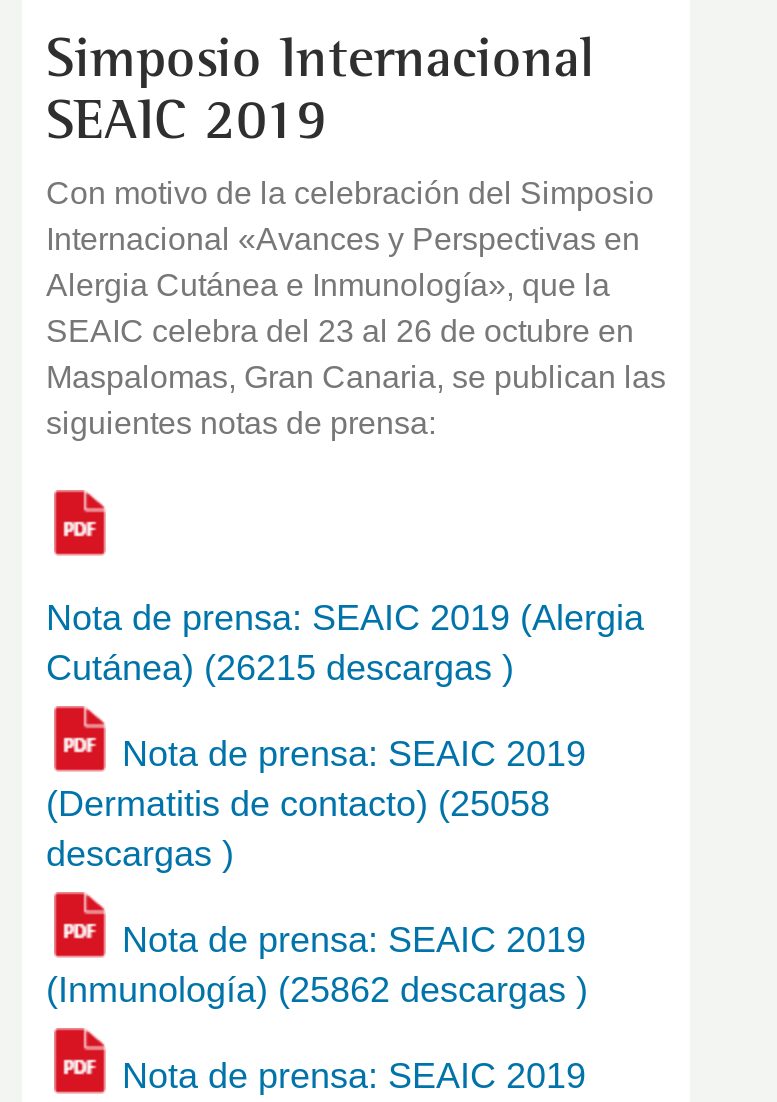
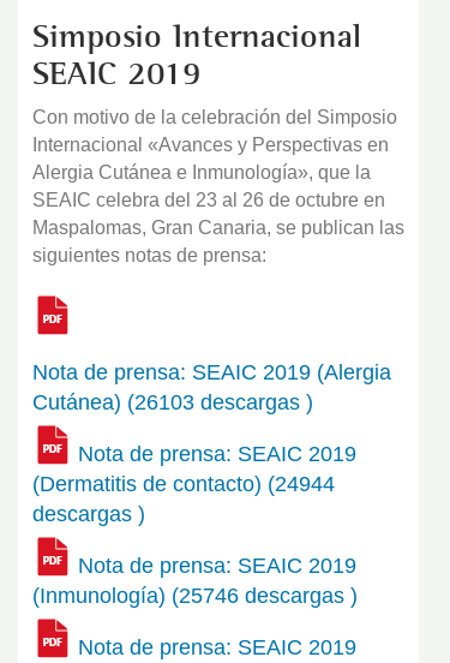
- Cutánea) (26215 descargas )
+ Cutánea) (26103 descargas )

- (Dermatitis de contacto) (25058
+ (Dermatitis de contacto) (24944

- (Inmunología) (25862 descargas )
+ (Inmunología) (25746 descargas )
